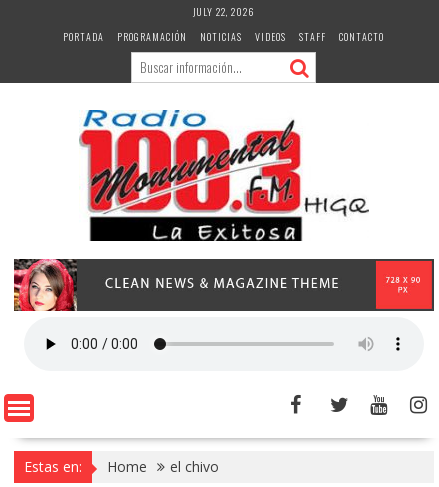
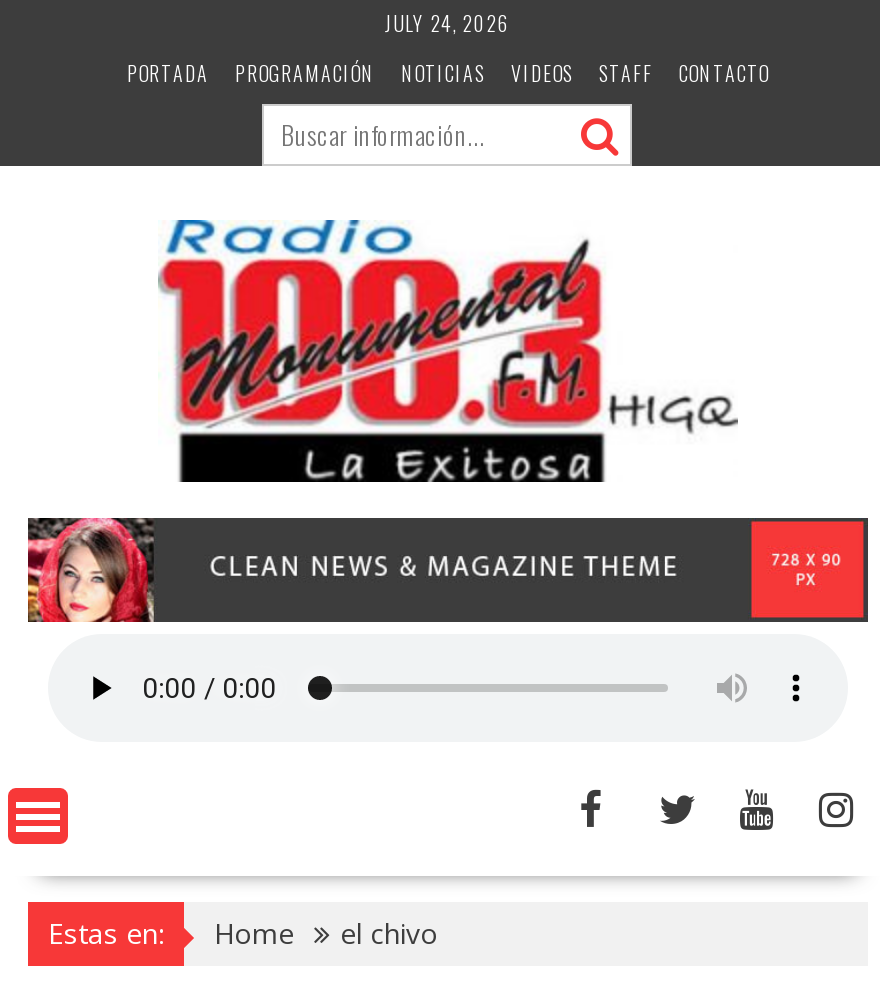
- JULY 22, 2026
+ JULY 24, 2026
